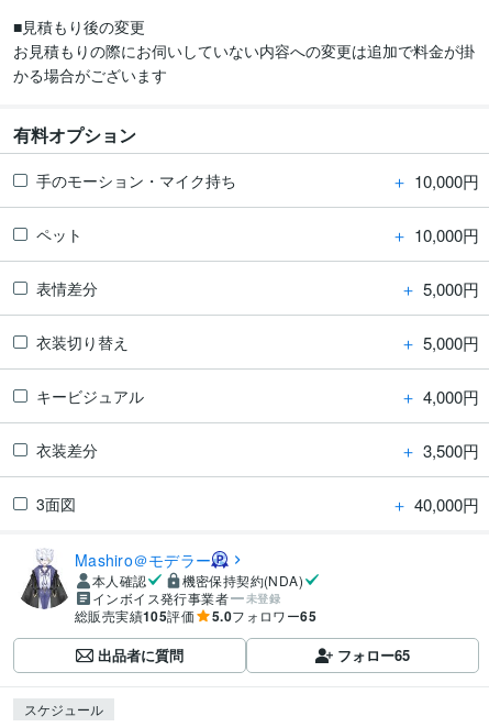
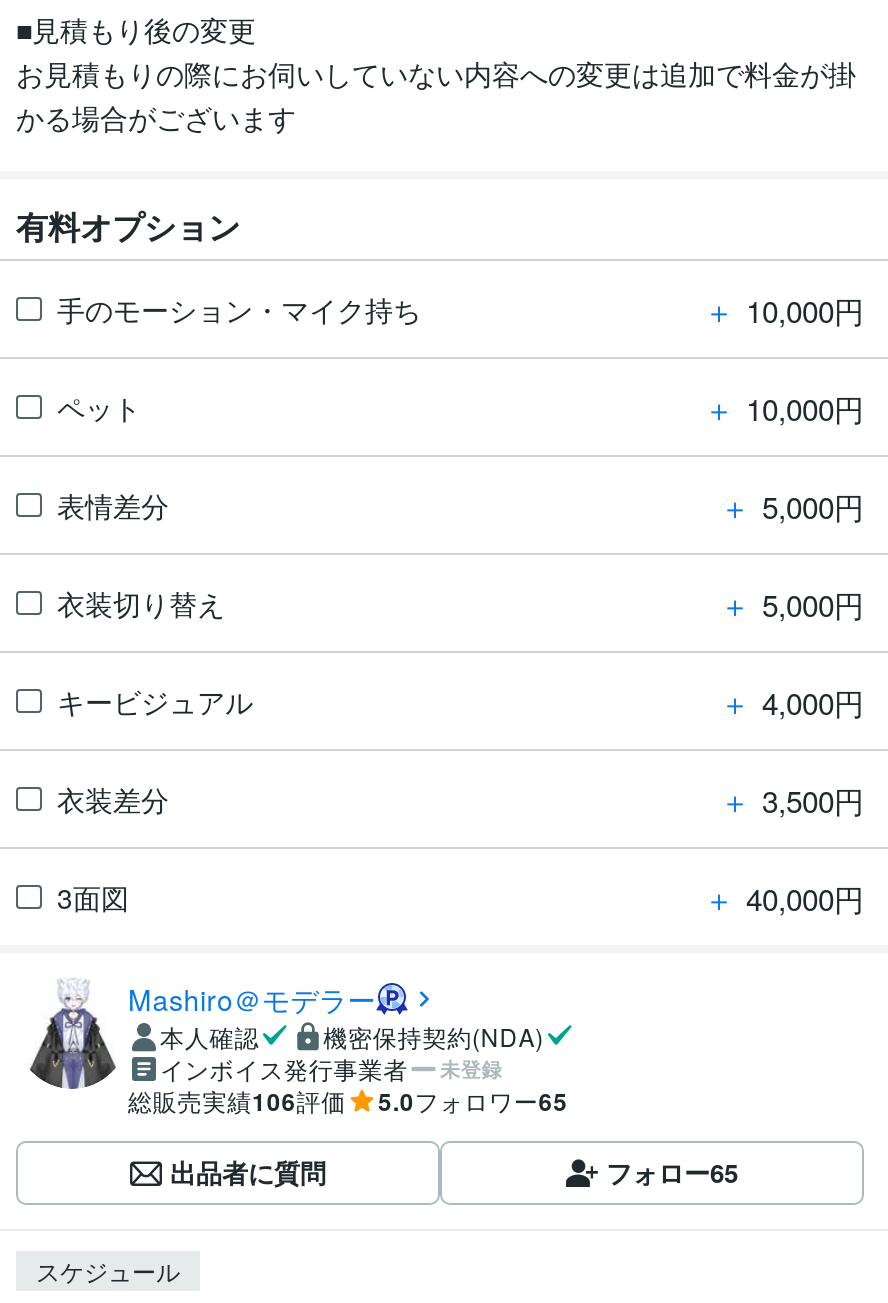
- 総販売実績105評価
+ 総販売実績106評価
